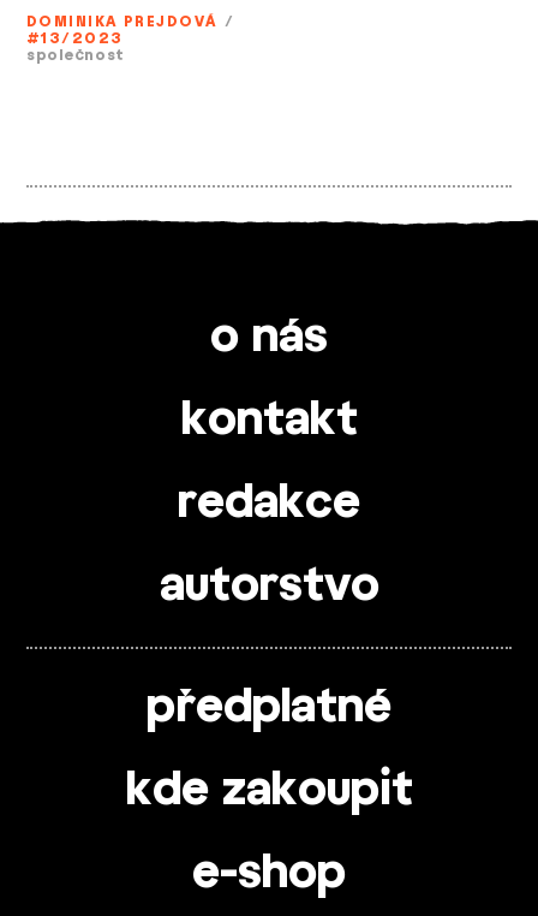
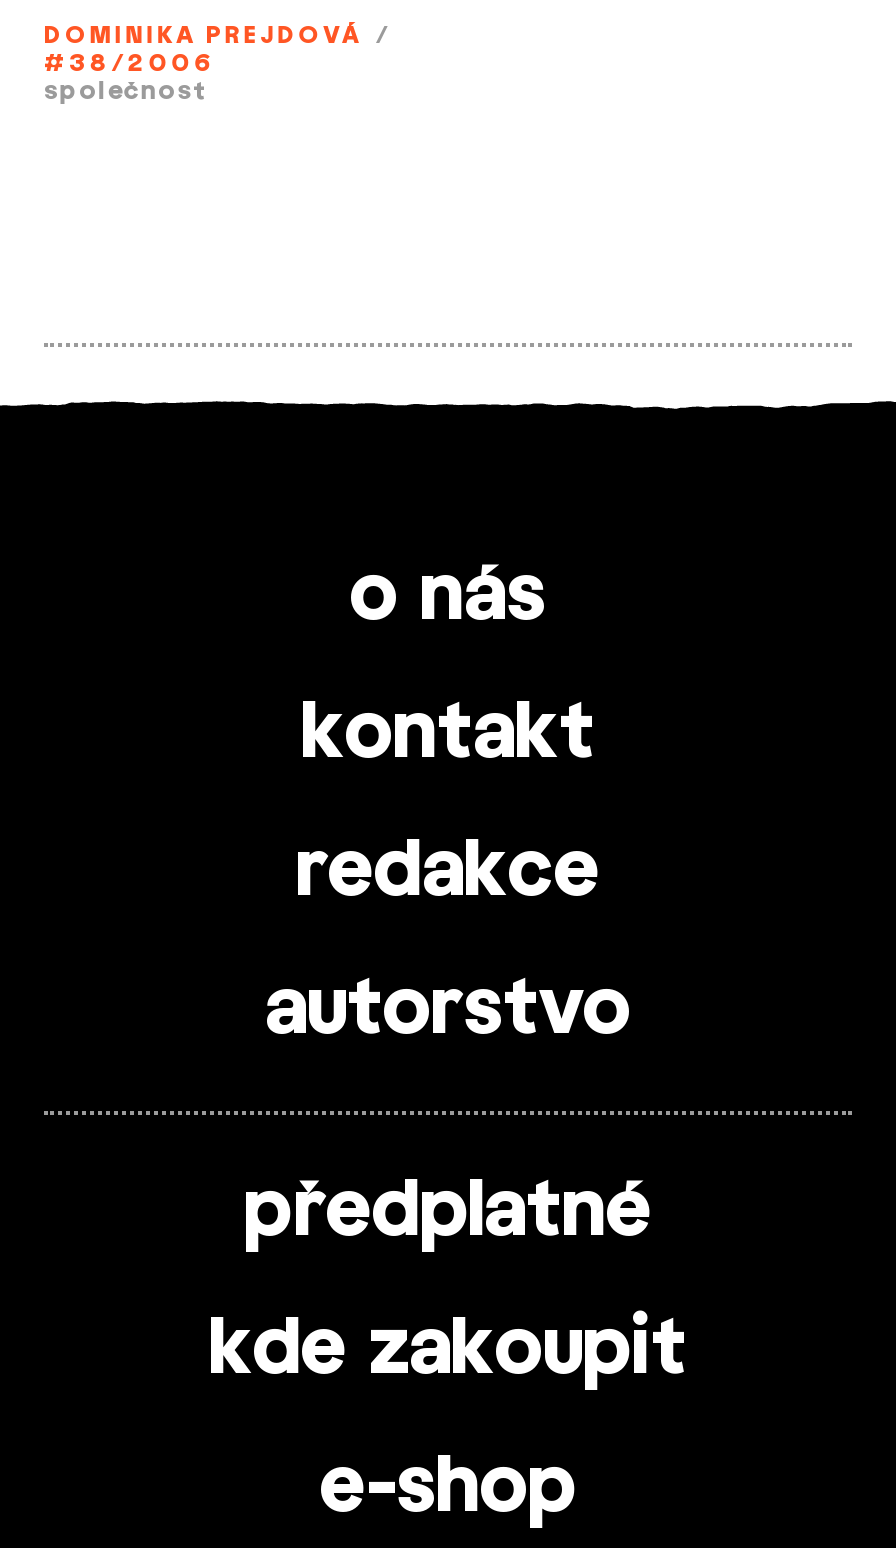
- #13/2023
+ #38/2006
